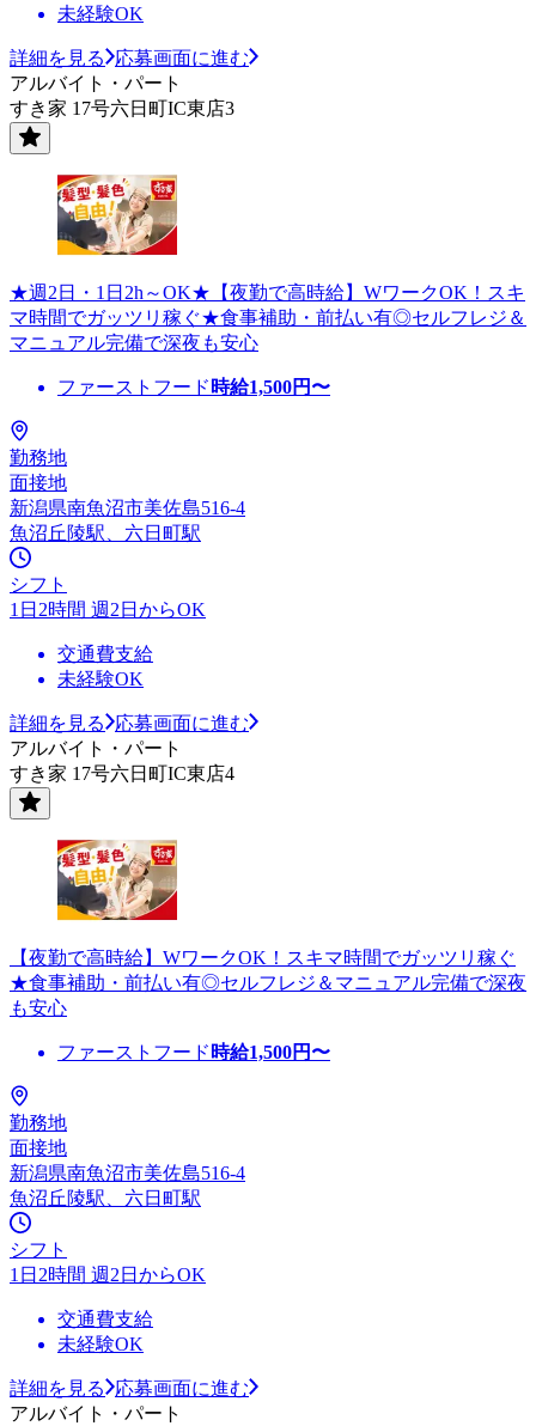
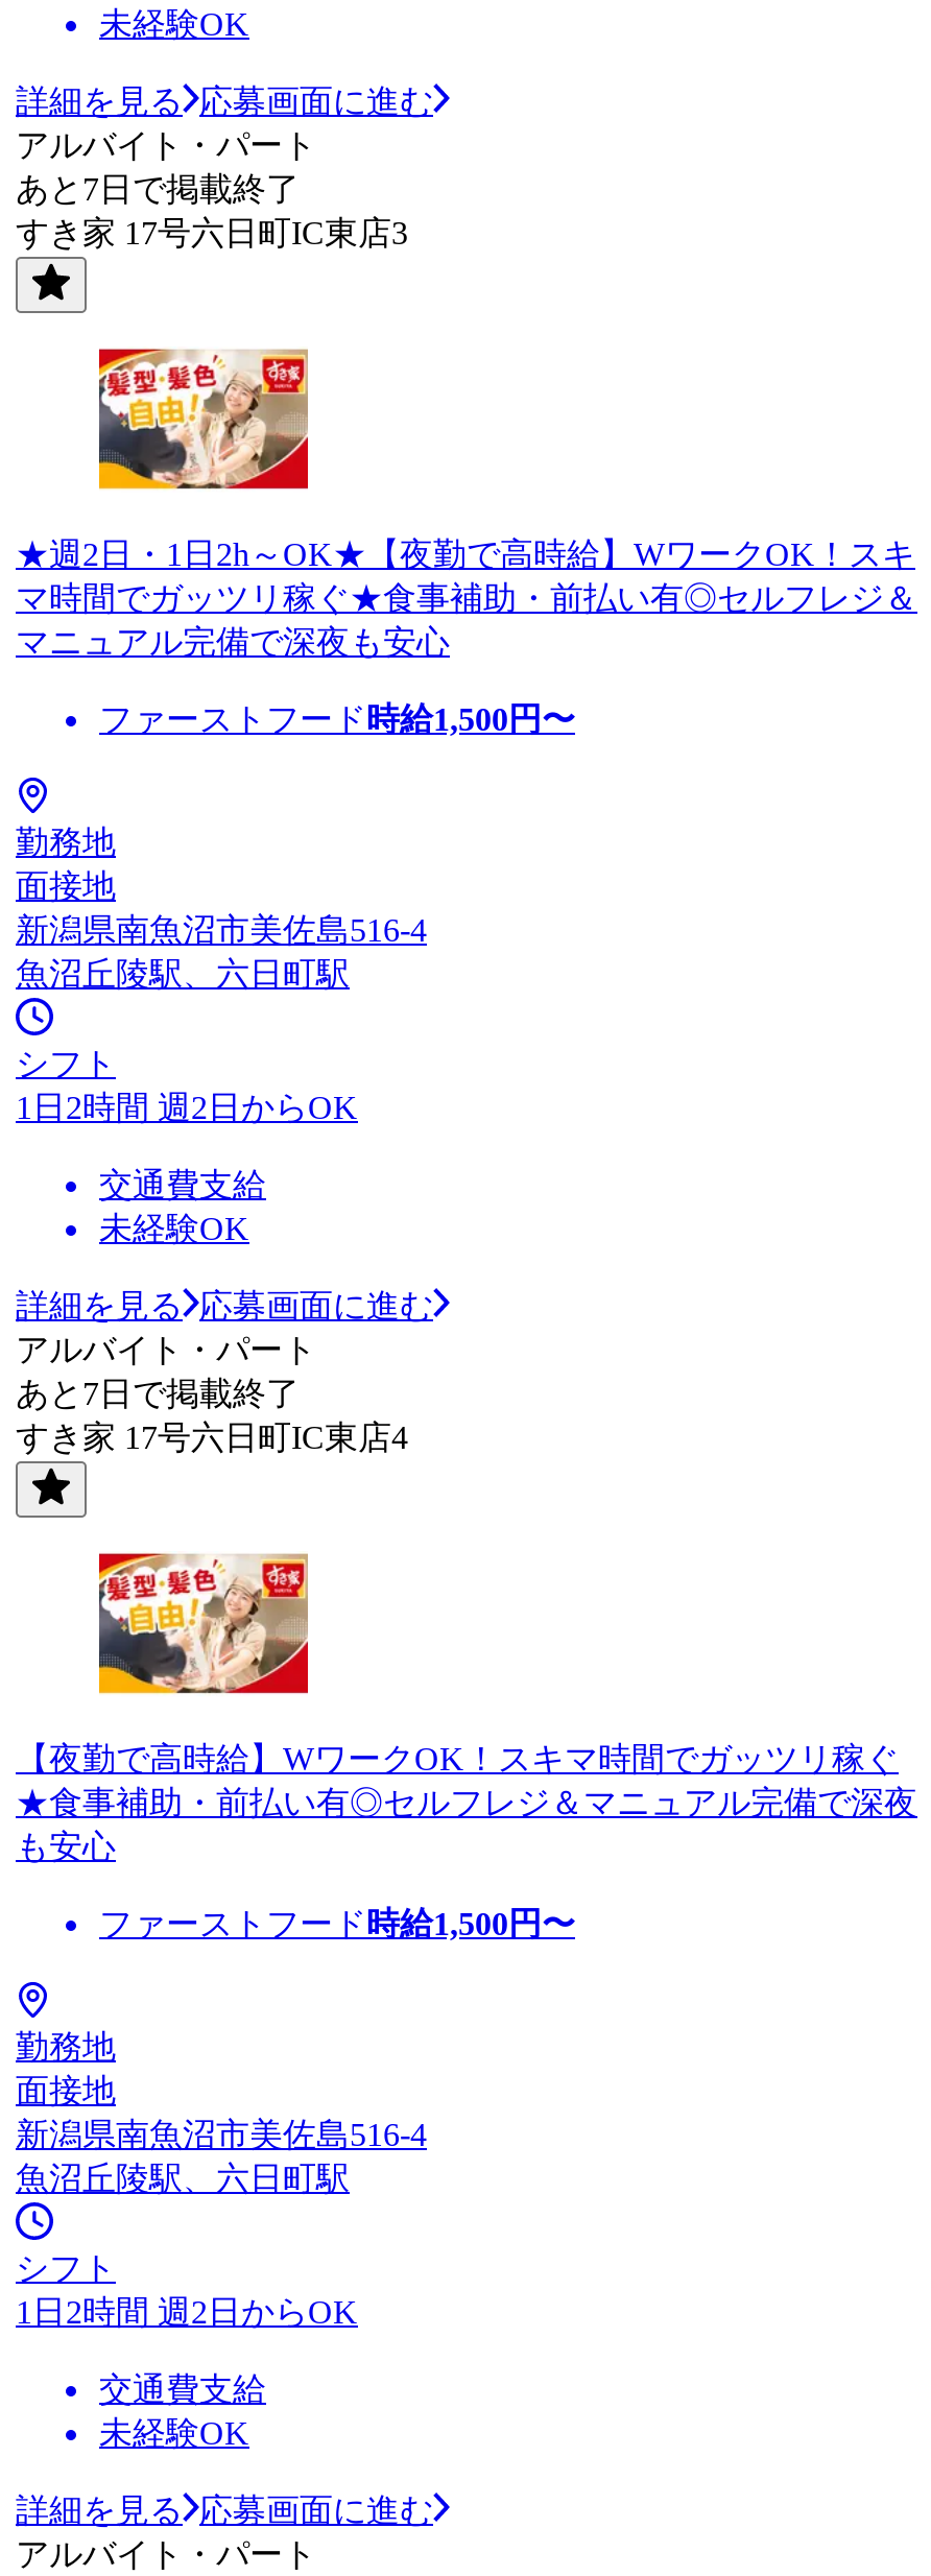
+ あと7日で掲載終了

+ あと7日で掲載終了
